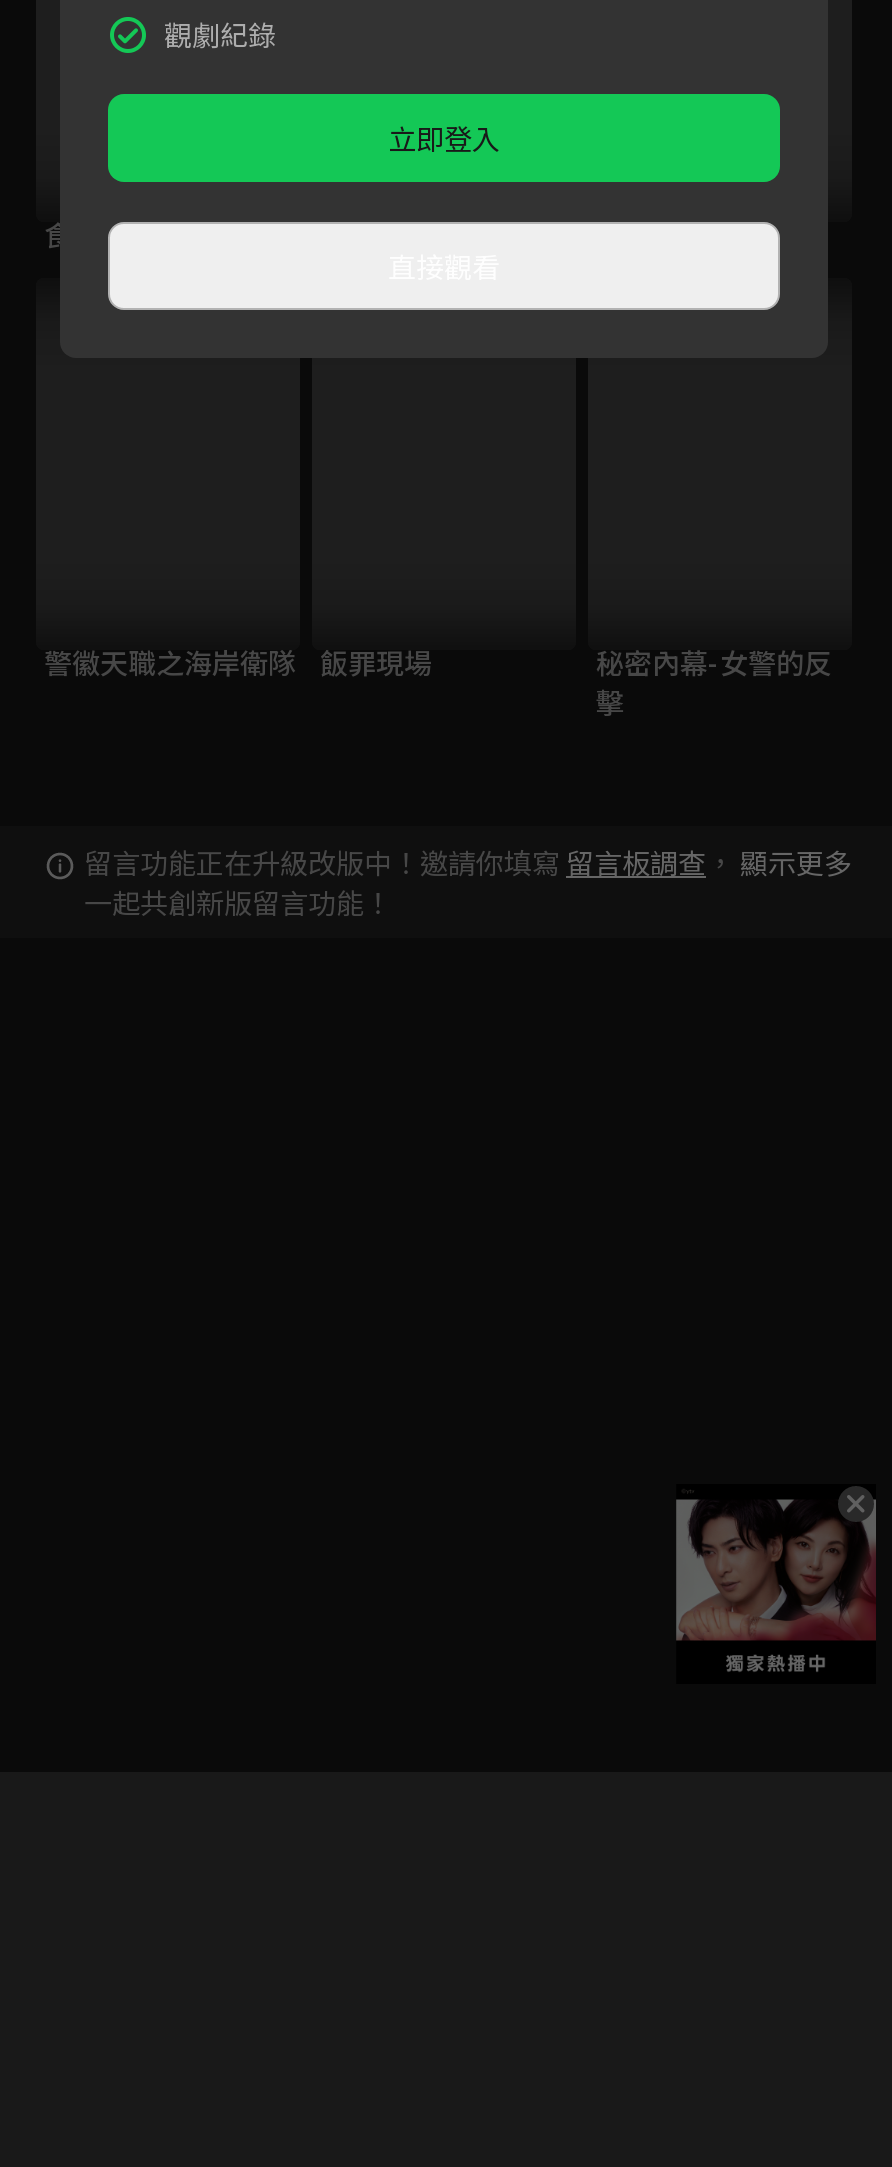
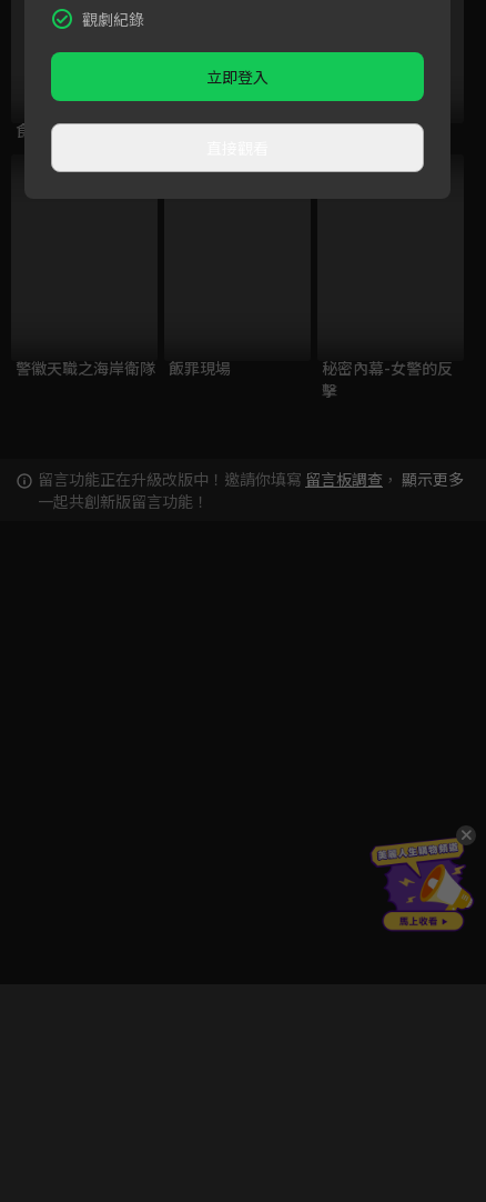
- [image]
+ [image]
